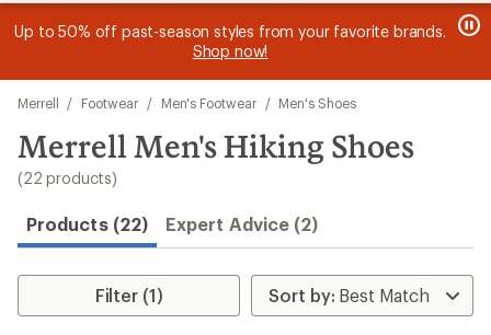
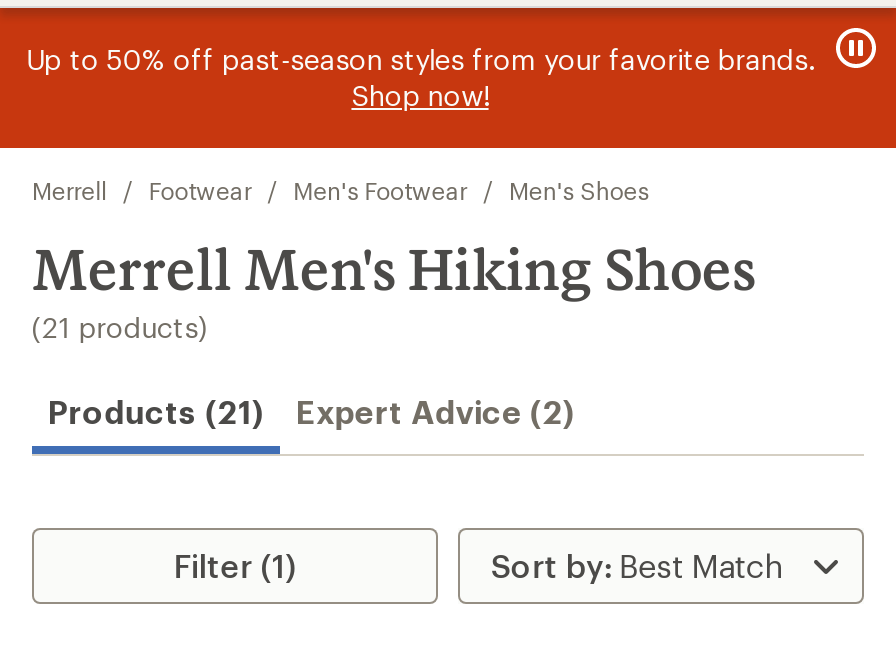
- (22 products)
+ (21 products)

- Products (22) Expert Advice (2)
+ Products (21) Expert Advice (2)
